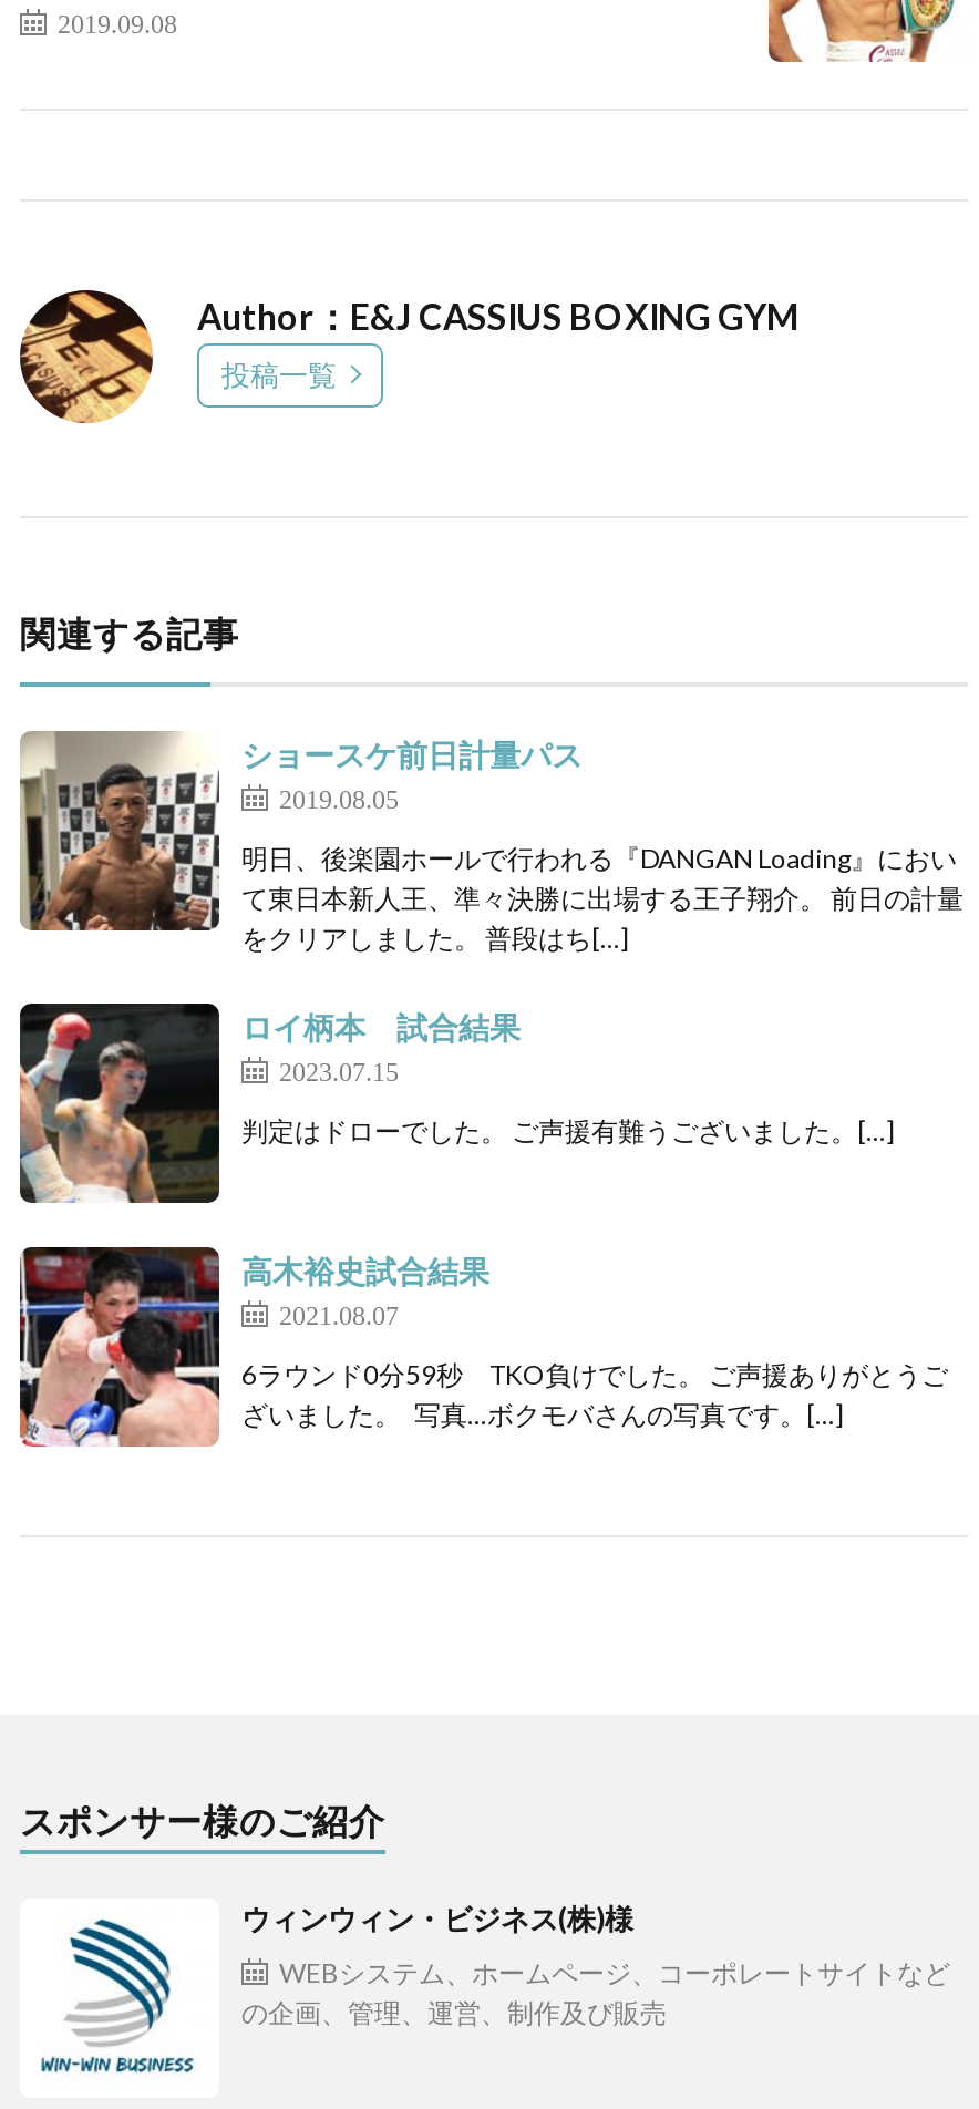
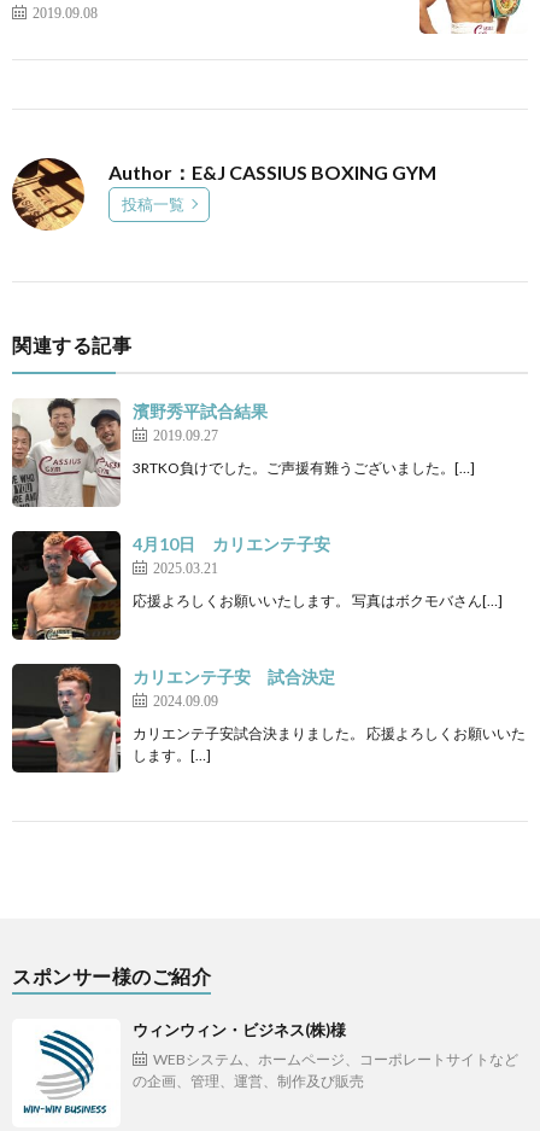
- [image]
- ショースケ前日計量パス
- 2019.08.05
+ [image]
+ 濱野秀平試合結果
+ 2019.09.27

- 明日、後楽園ホールで行われる『DANGAN Loading』におい
- て東日本新人王、準々決勝に出場する王子翔介。 前日の計量
- をクリアしました。 普段はち[…]
+ 3RTKO負けでした。ご声援有難うございました。[…]

- [image]
- ロイ柄本 試合結果
- 2023.07.15
+ [image]
+ 4月10日 カリエンテ子安
+ 2025.03.21

- 判定はドローでした。 ご声援有難うございました。[…]
+ 応援よろしくお願いいたします。 写真はボクモバさん[…]

- [image]
- 高木裕史試合結果
- 2021.08.07
+ [image]
+ カリエンテ子安 試合決定
+ 2024.09.09

- 6ラウンド0分59秒 TKO負けでした。 ご声援ありがとうご
- ざいました。 写真…ボクモバさんの写真です。[…]
+ カリエンテ子安試合決まりました。 応援よろしくお願いいた
+ します。[…]
